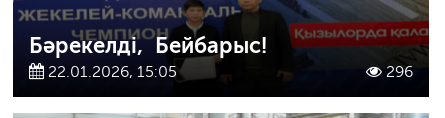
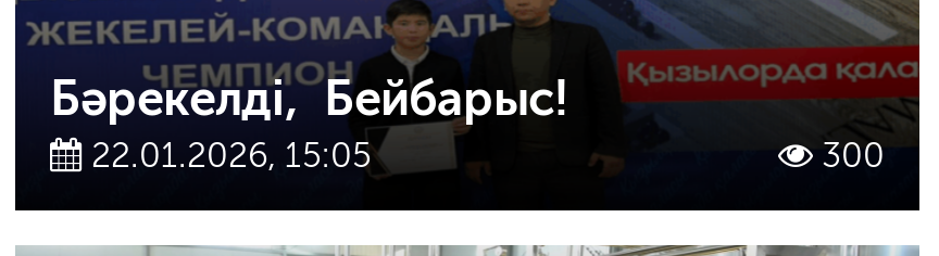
- 296
+ 300
